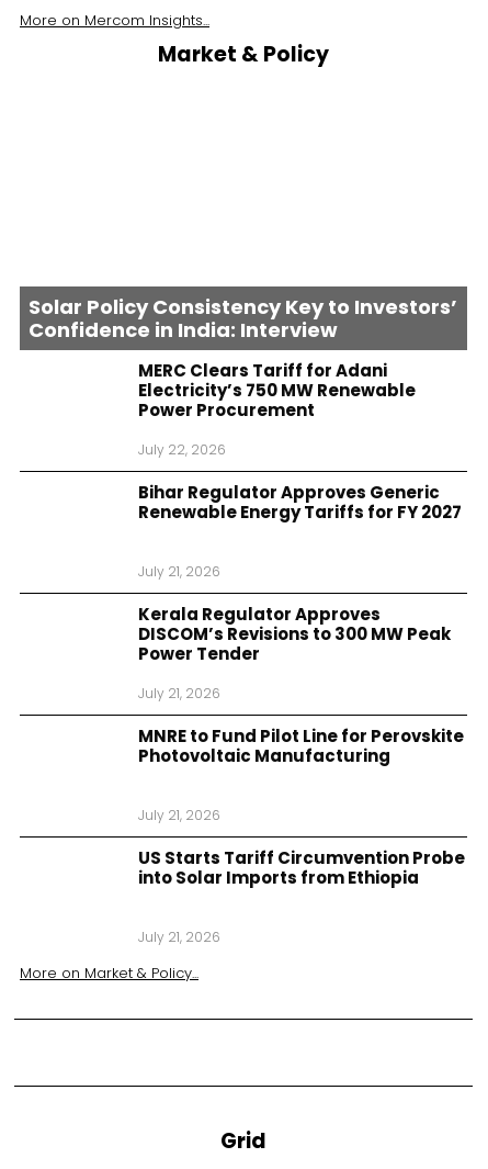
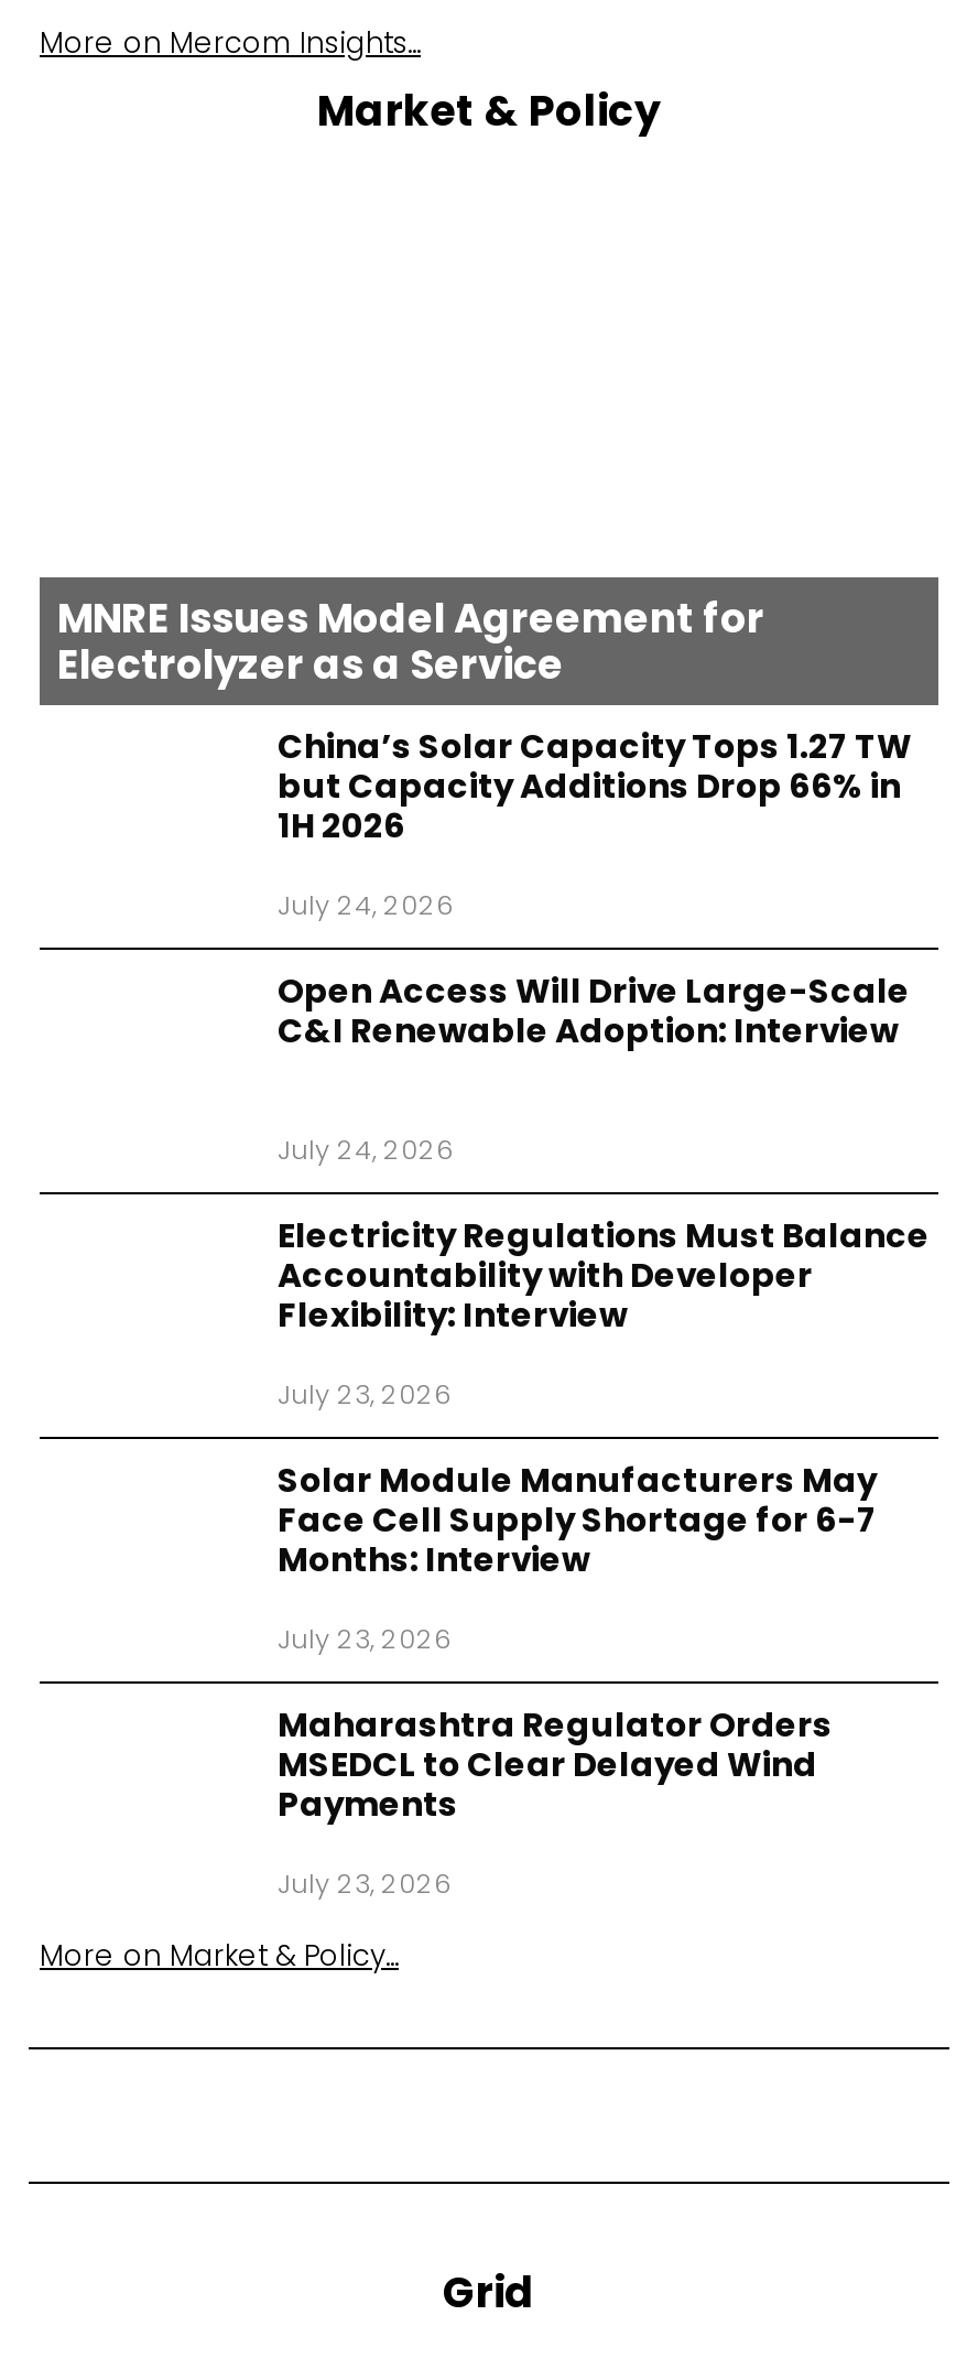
- Solar Policy Consistency Key to Investors’
- Confidence in India: Interview
+ MNRE Issues Model Agreement for
+ Electrolyzer as a Service

- MERC Clears Tariff for Adani
- Electricity’s 750 MW Renewable
- Power Procurement
+ China’s Solar Capacity Tops 1.27 TW
+ but Capacity Additions Drop 66% in
+ 1H 2026

- July 22, 2026
+ July 24, 2026

- Bihar Regulator Approves Generic
- Renewable Energy Tariffs for FY 2027
+ Open Access Will Drive Large-Scale
+ C&I Renewable Adoption: Interview

- July 21, 2026
+ July 24, 2026

- Kerala Regulator Approves
- DISCOM’s Revisions to 300 MW Peak
- Power Tender
+ Electricity Regulations Must Balance
+ Accountability with Developer
+ Flexibility: Interview

- July 21, 2026
+ July 23, 2026

- MNRE to Fund Pilot Line for Perovskite
- Photovoltaic Manufacturing
+ Solar Module Manufacturers May
+ Face Cell Supply Shortage for 6-7
+ Months: Interview

- July 21, 2026
+ July 23, 2026

- US Starts Tariff Circumvention Probe
- into Solar Imports from Ethiopia
+ Maharashtra Regulator Orders
+ MSEDCL to Clear Delayed Wind
+ Payments

- July 21, 2026
+ July 23, 2026
